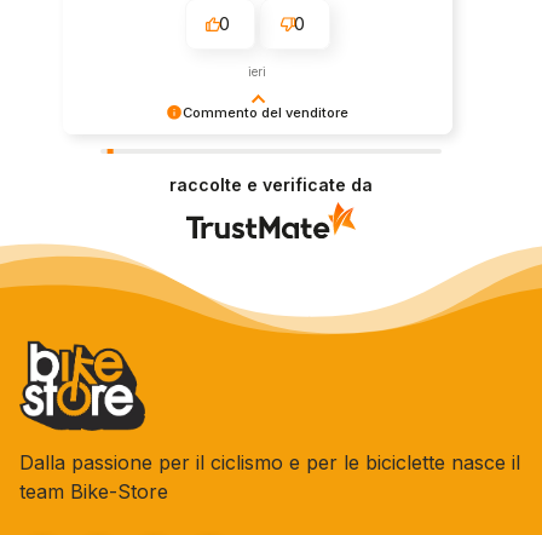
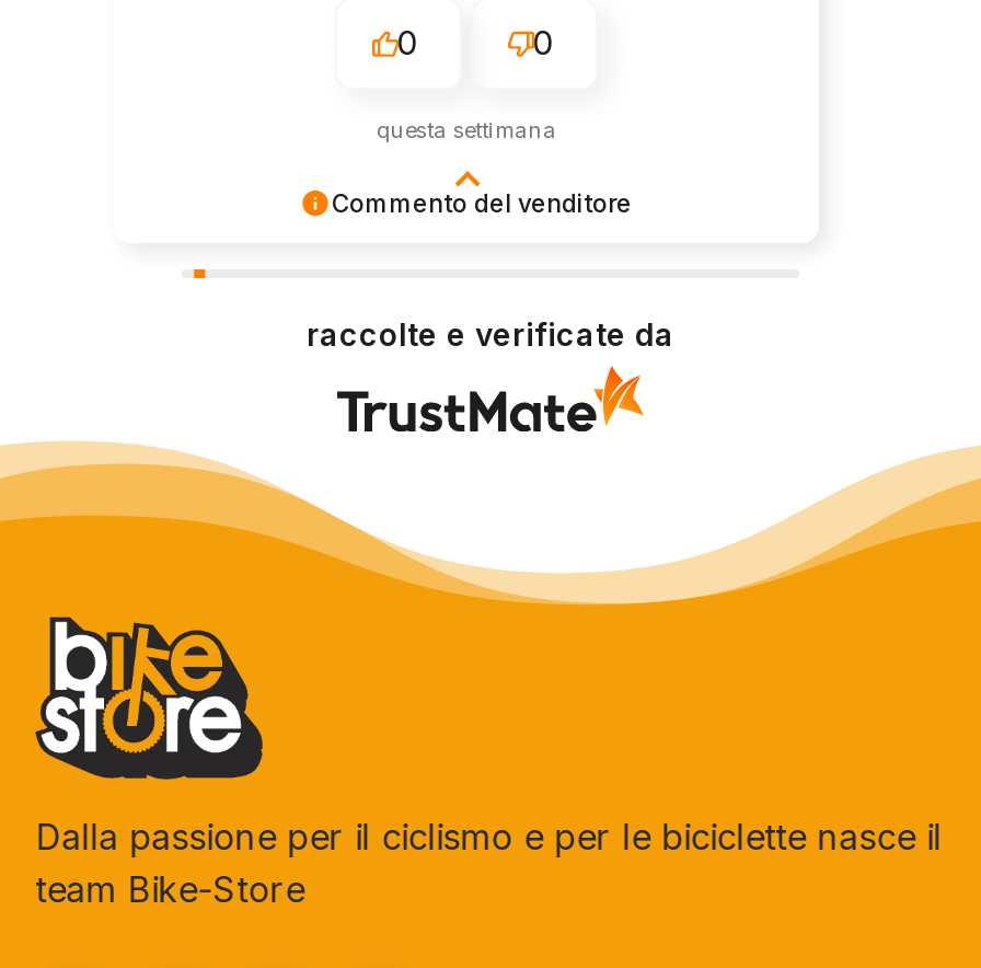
- ieri
+ questa settimana
